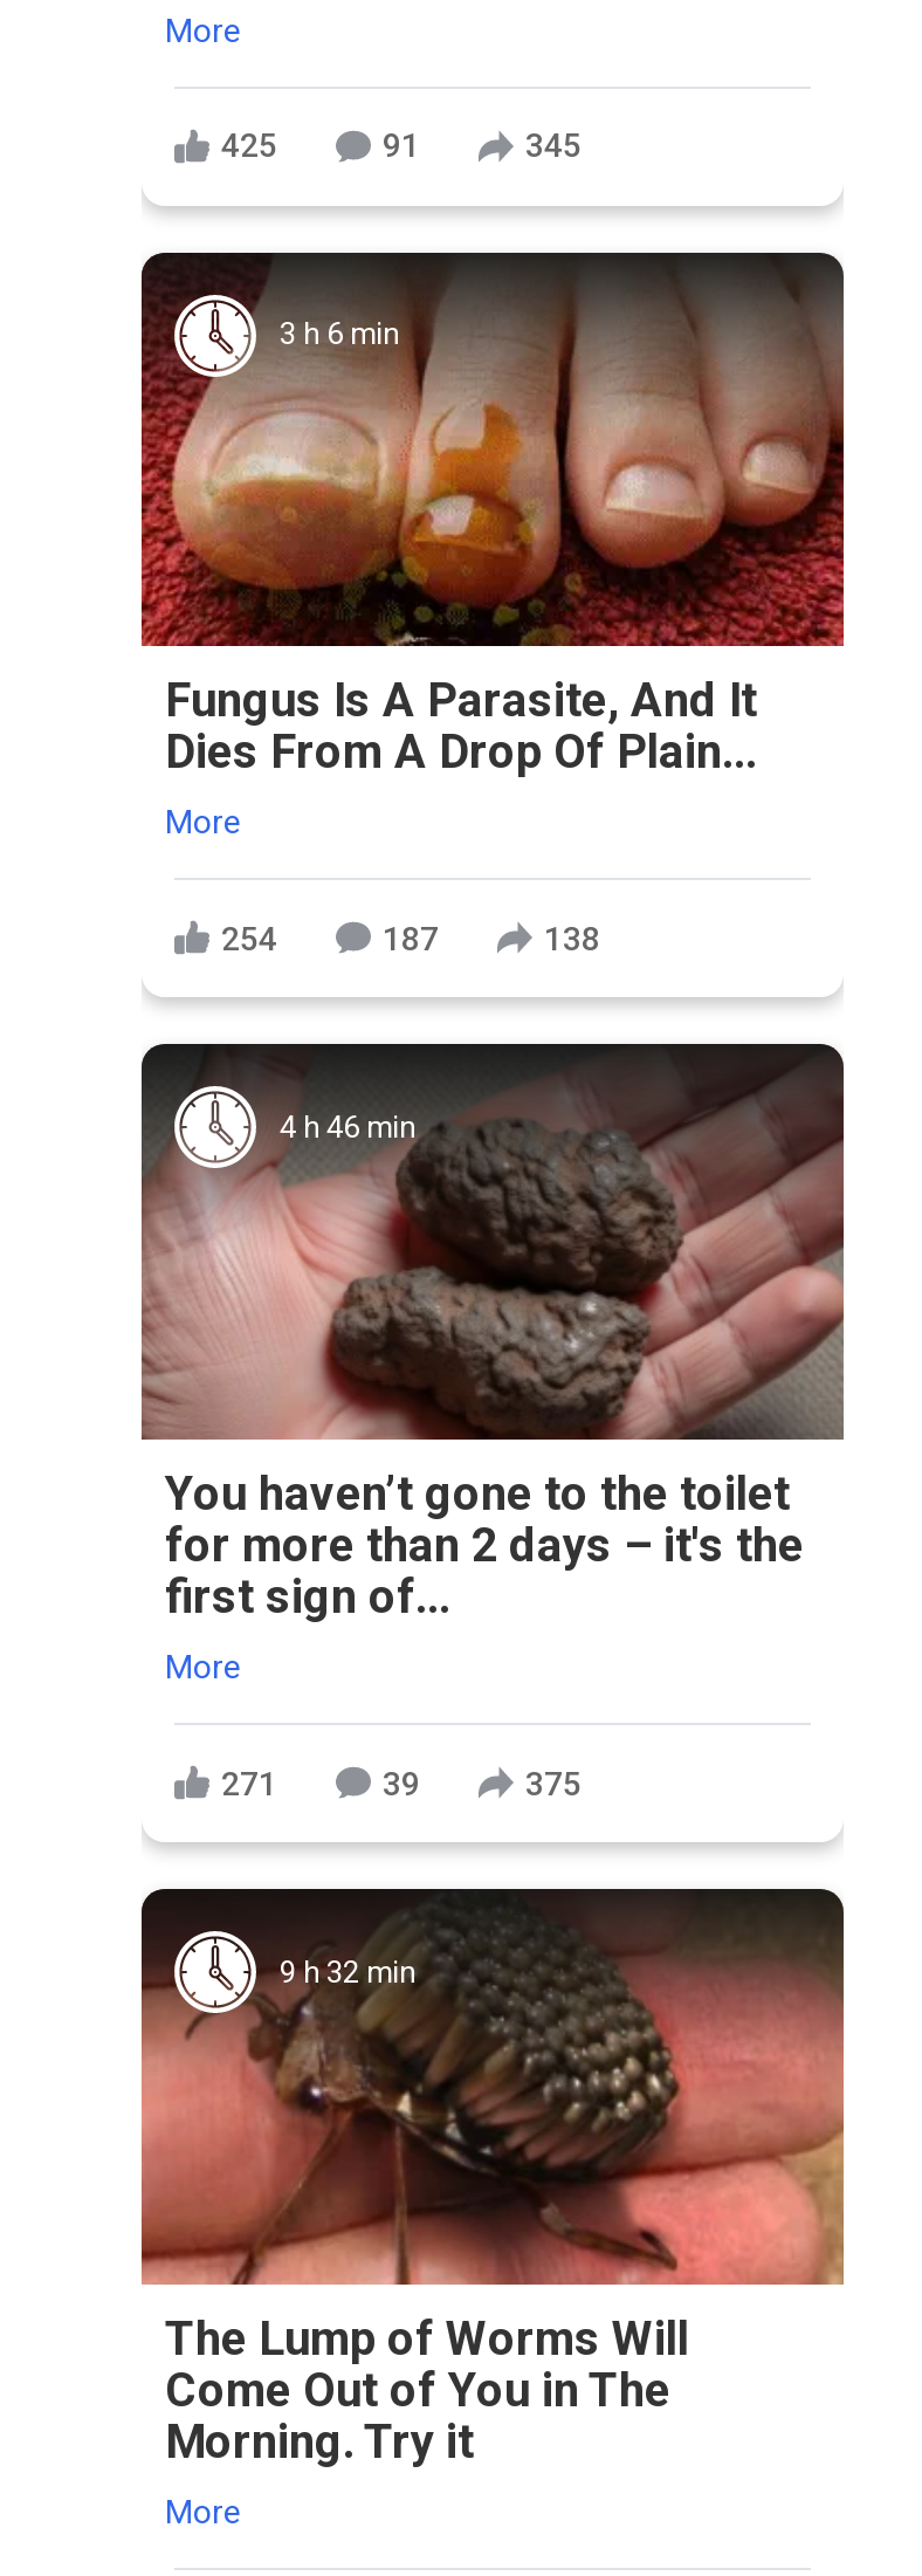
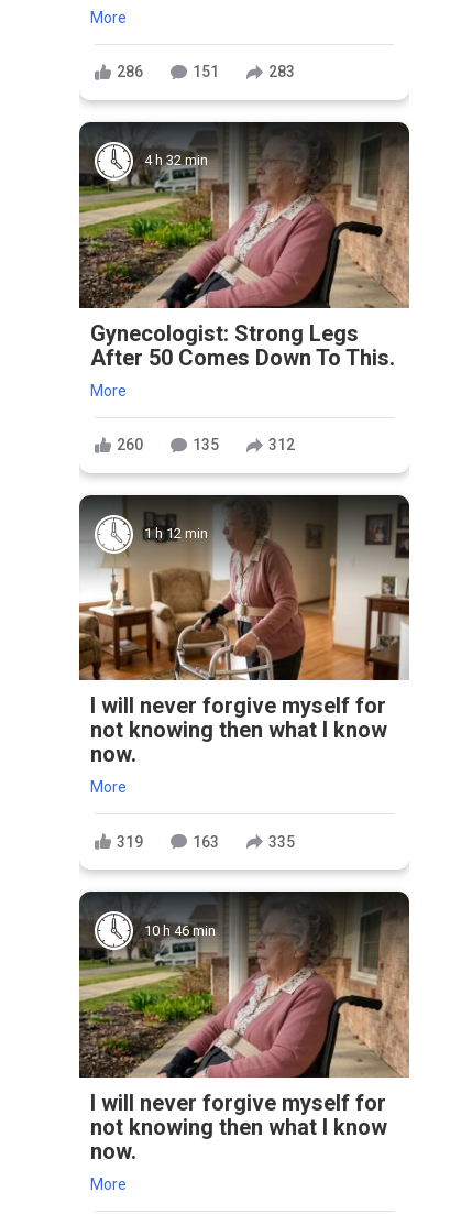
- 425
- 91
- 345
+ 286
+ 151
+ 283

- [image]
- 3 h 6 min
+ [image]
+ 4 h 32 min

- Fungus Is A Parasite, And It
- Dies From A Drop Of Plain...
+ Gynecologist: Strong Legs
+ After 50 Comes Down To This.

- 254
- 187
- 138
+ 260
+ 135
+ 312

- [image]
- 4 h 46 min
+ [image]
+ 1 h 12 min

- You haven’t gone to the toilet
- for more than 2 days – it's the
- first sign of...
+ I will never forgive myself for
+ not knowing then what I know
+ now.

- 271
- 39
- 375
+ 319
+ 163
+ 335

- [image]
- 9 h 32 min
+ [image]
+ 10 h 46 min

- The Lump of Worms Will
- Come Out of You in The
- Morning. Try it
+ I will never forgive myself for
+ not knowing then what I know
+ now.
